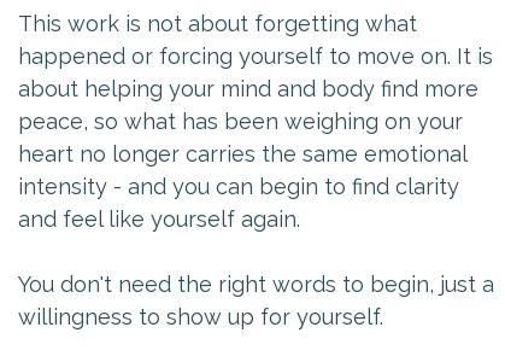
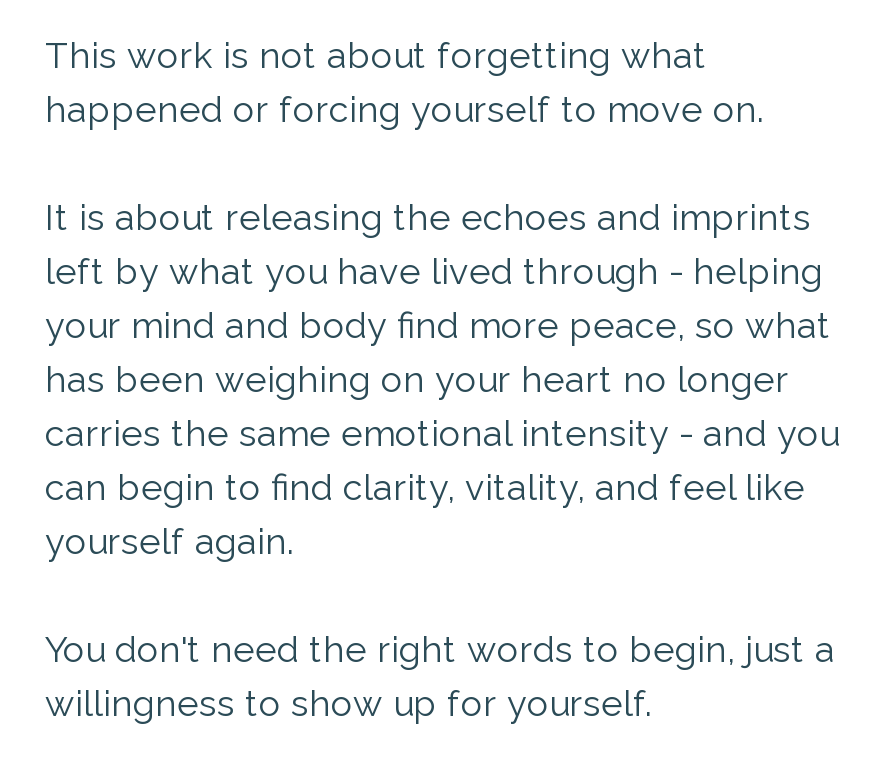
- happened or forcing yourself to move on. It is
- about helping your mind and body find more
- peace, so what has been weighing on your
- heart no longer carries the same emotional
- intensity - and you can begin to find clarity
- and feel like yourself again.
+ happened or forcing yourself to move on.
+ It is about releasing the echoes and imprints
+ left by what you have lived through - helping
+ your mind and body find more peace, so what
+ has been weighing on your heart no longer
+ carries the same emotional intensity - and you
+ can begin to find clarity, vitality, and feel like
+ yourself again.
